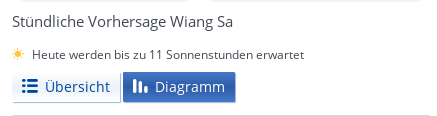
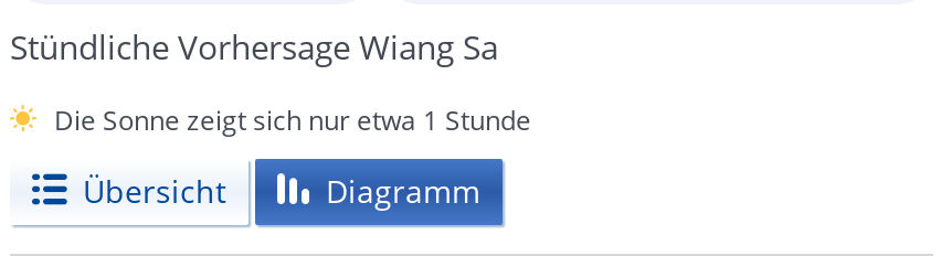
- Heute werden bis zu 11 Sonnenstunden erwartet
+ Die Sonne zeigt sich nur etwa 1 Stunde
